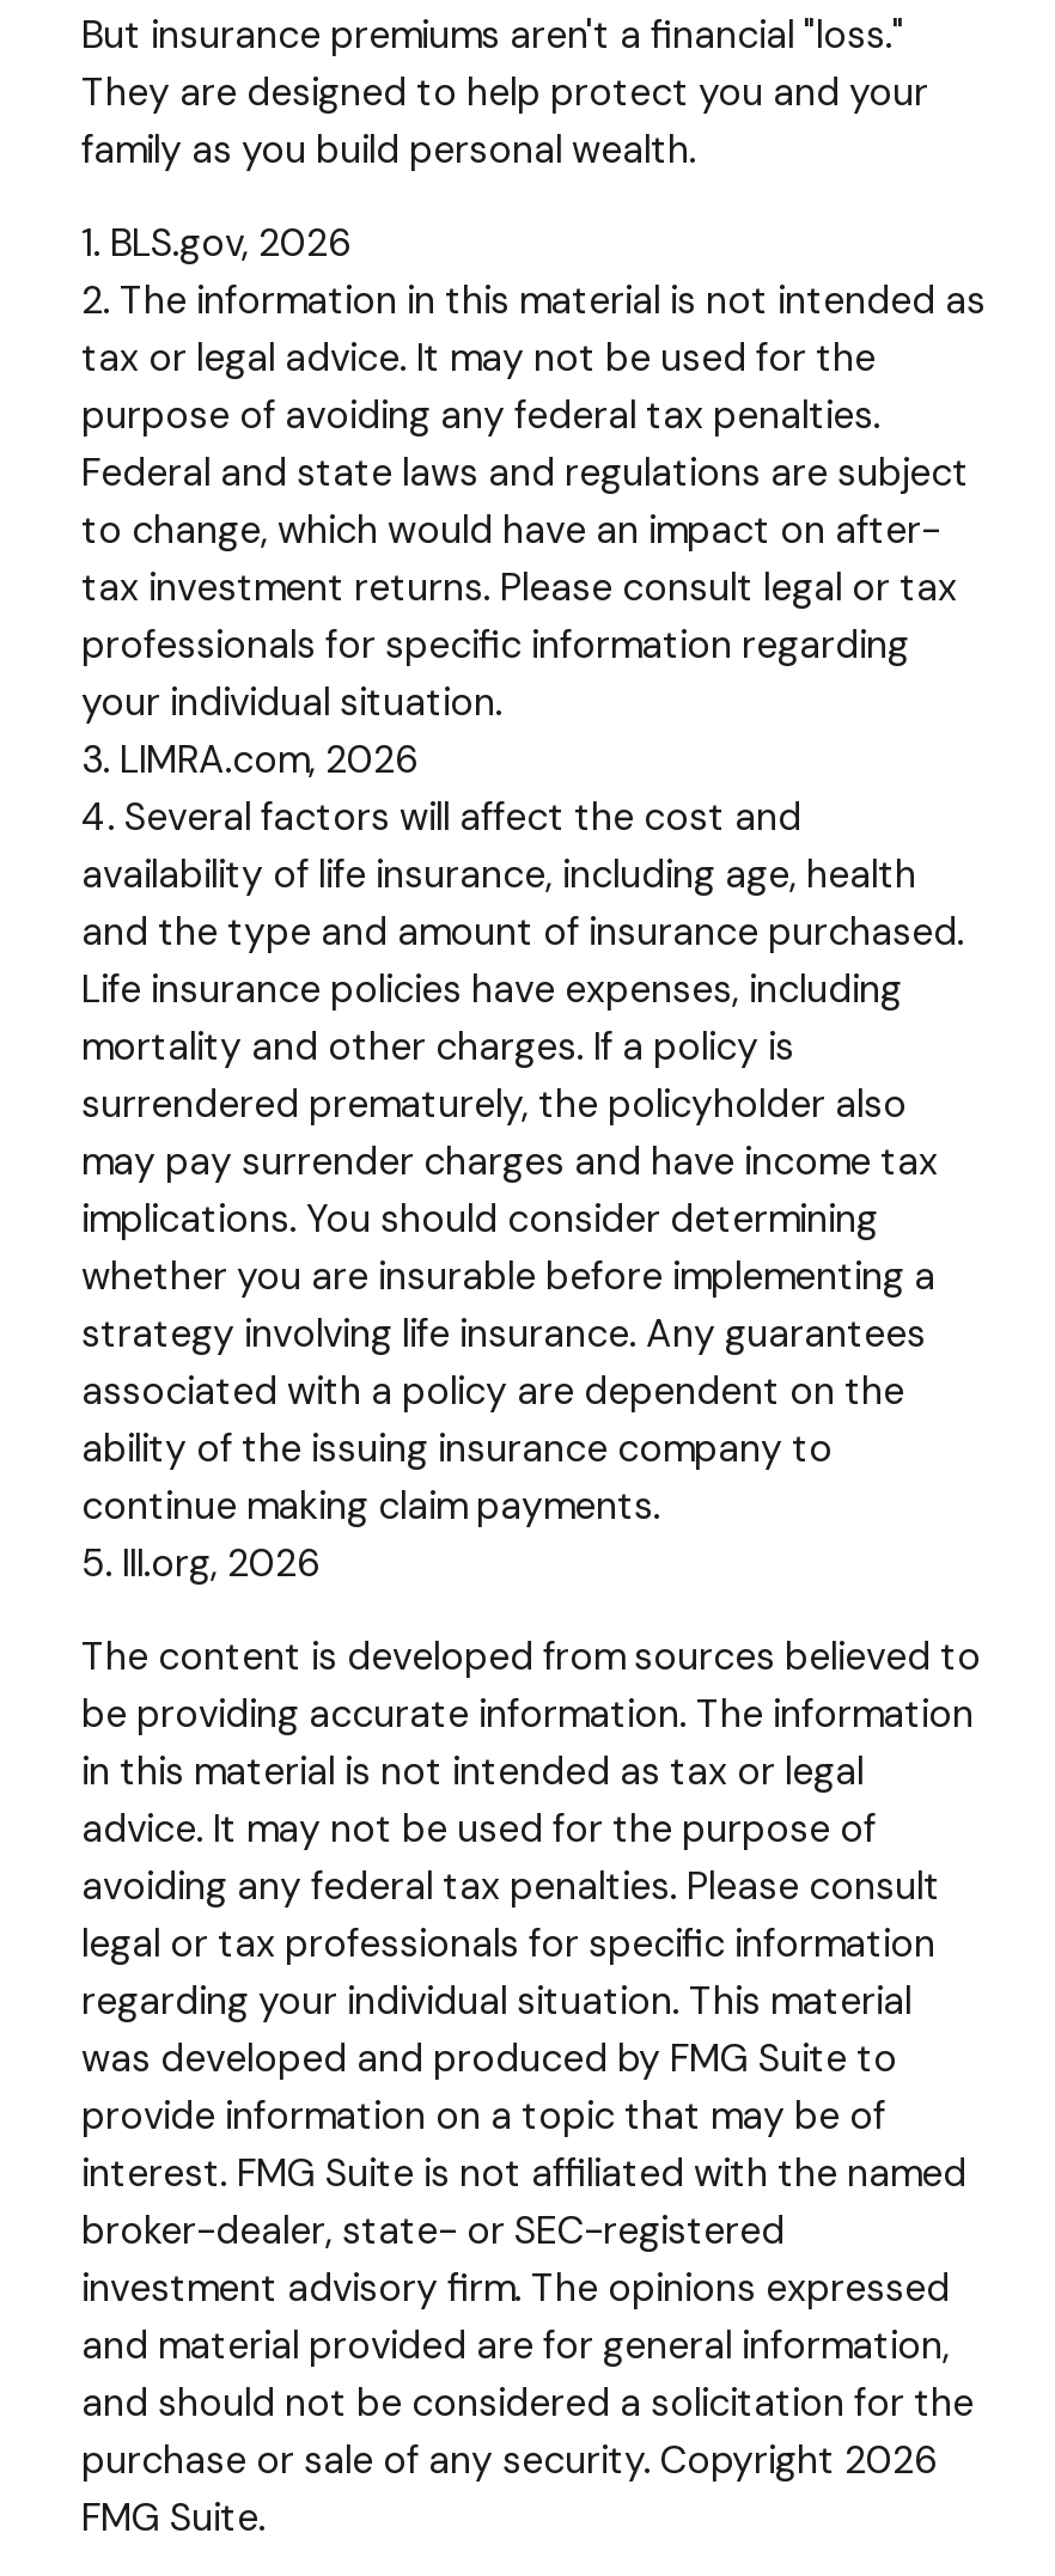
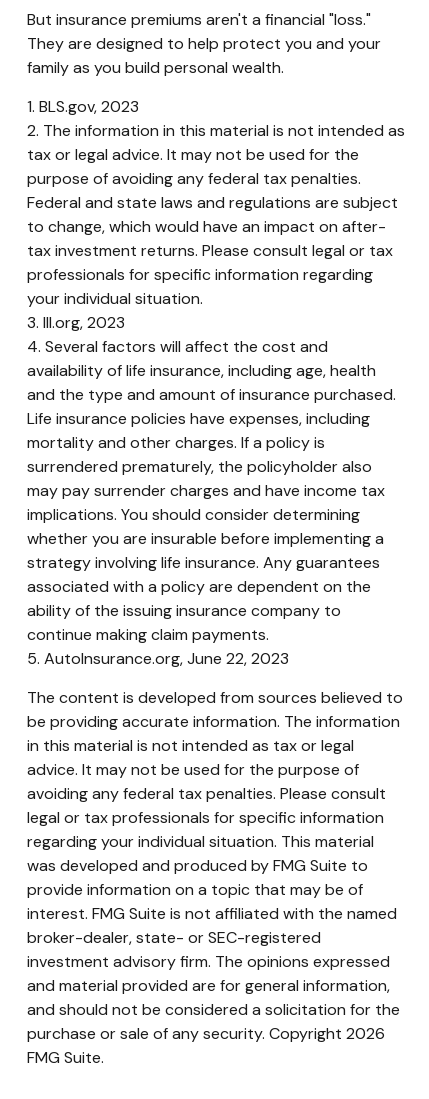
- 1. BLS.gov, 2026
+ 1. BLS.gov, 2023

- 3. LIMRA.com, 2026
+ 3. III.org, 2023

- 5. III.org, 2026
+ 5. AutoInsurance.org, June 22, 2023
